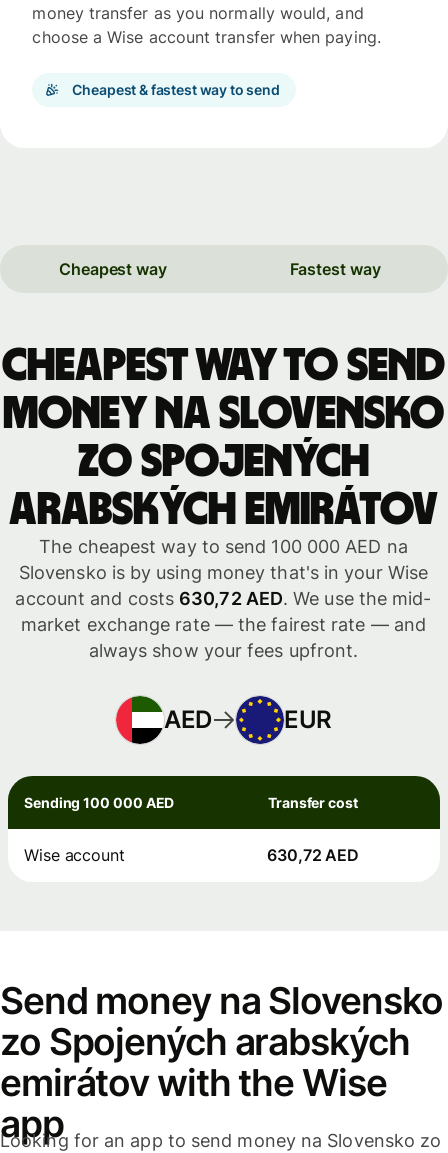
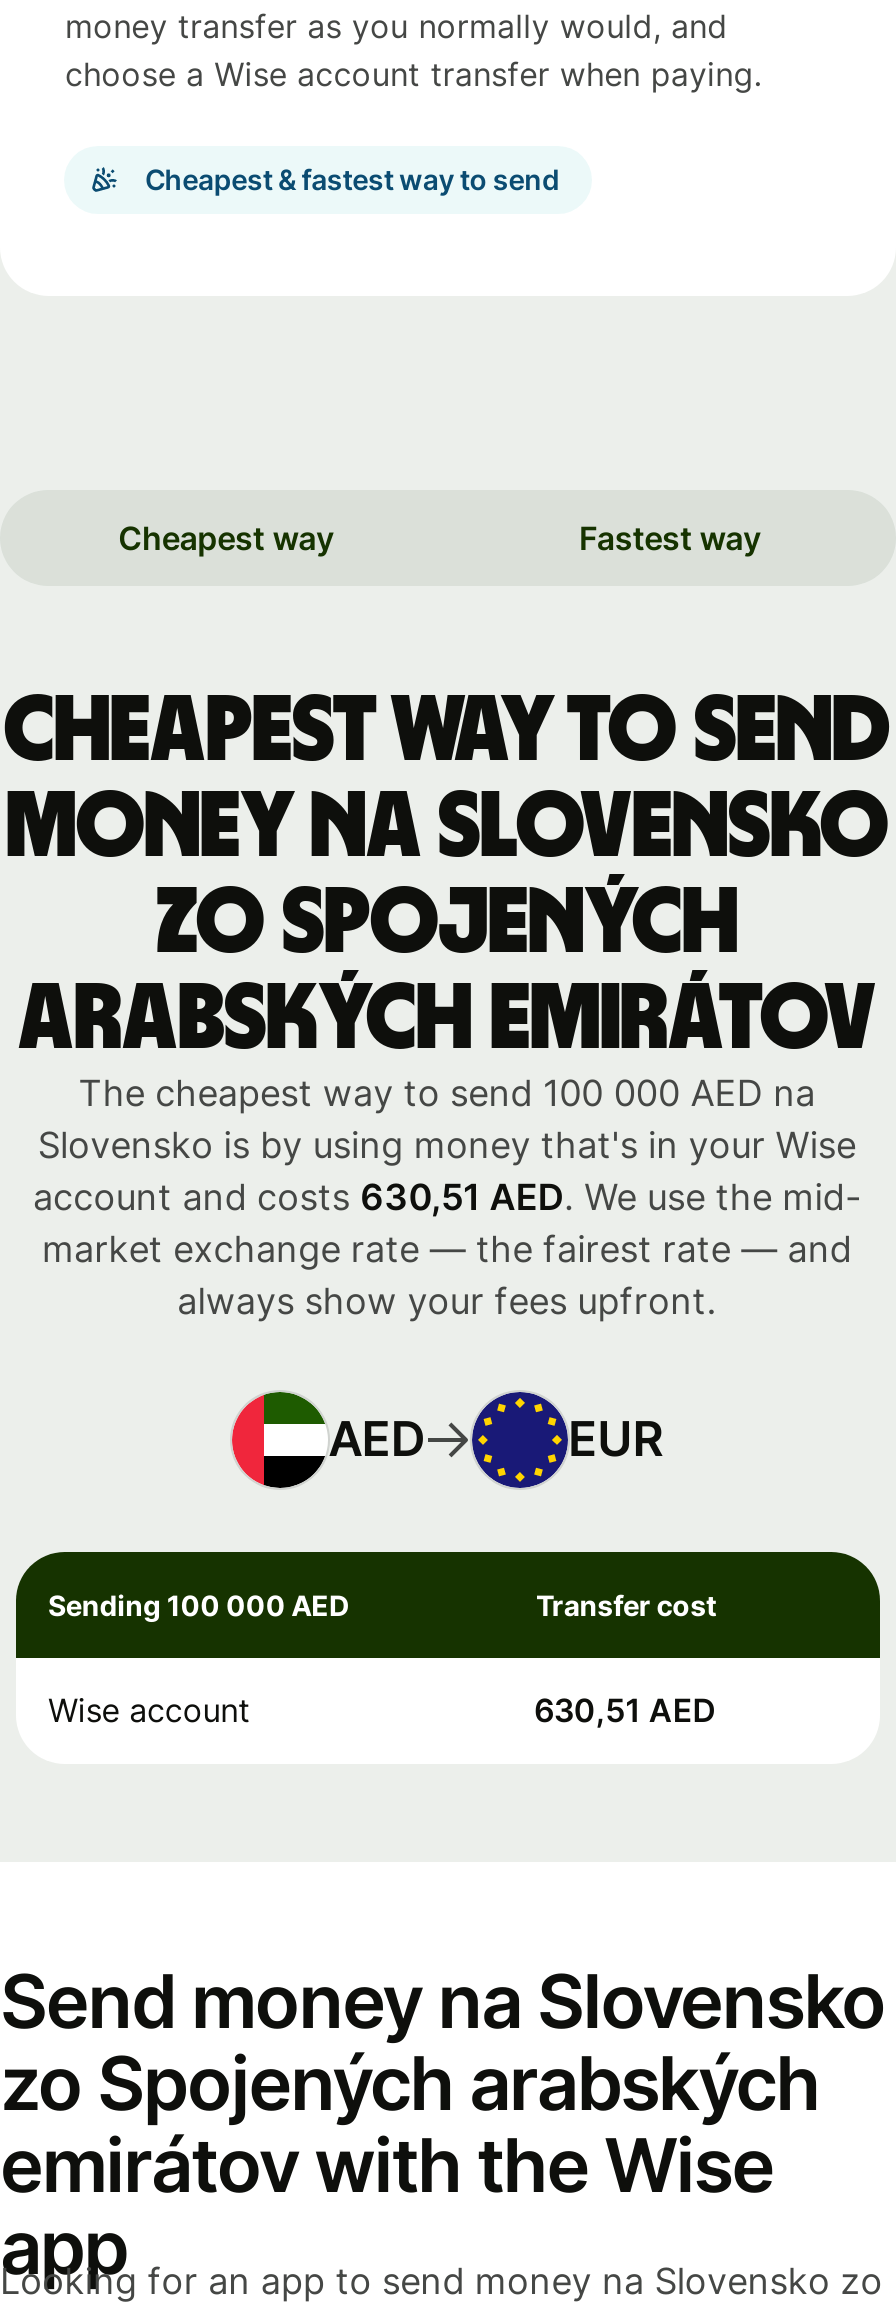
- account and costs 630,72 AED. We use the mid-
+ account and costs 630,51 AED. We use the mid-

- 630,72 AED
+ 630,51 AED
